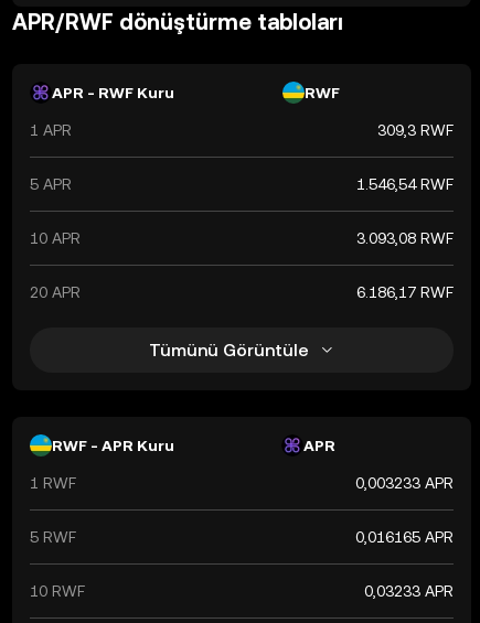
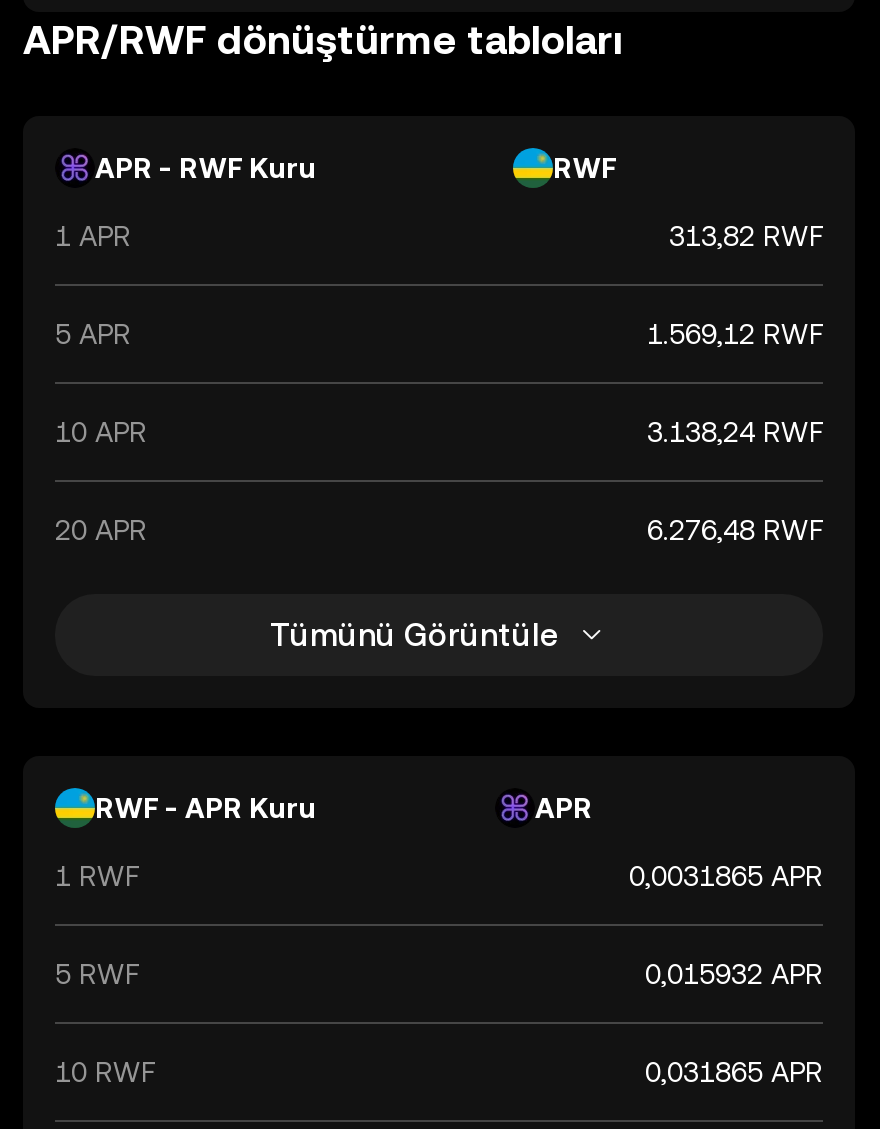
- 309,3 RWF
+ 313,82 RWF

- 1.546,54 RWF
+ 1.569,12 RWF

- 3.093,08 RWF
+ 3.138,24 RWF

- 6.186,17 RWF
+ 6.276,48 RWF

- 0,003233 APR
+ 0,0031865 APR

- 0,016165 APR
+ 0,015932 APR

- 0,03233 APR
+ 0,031865 APR
